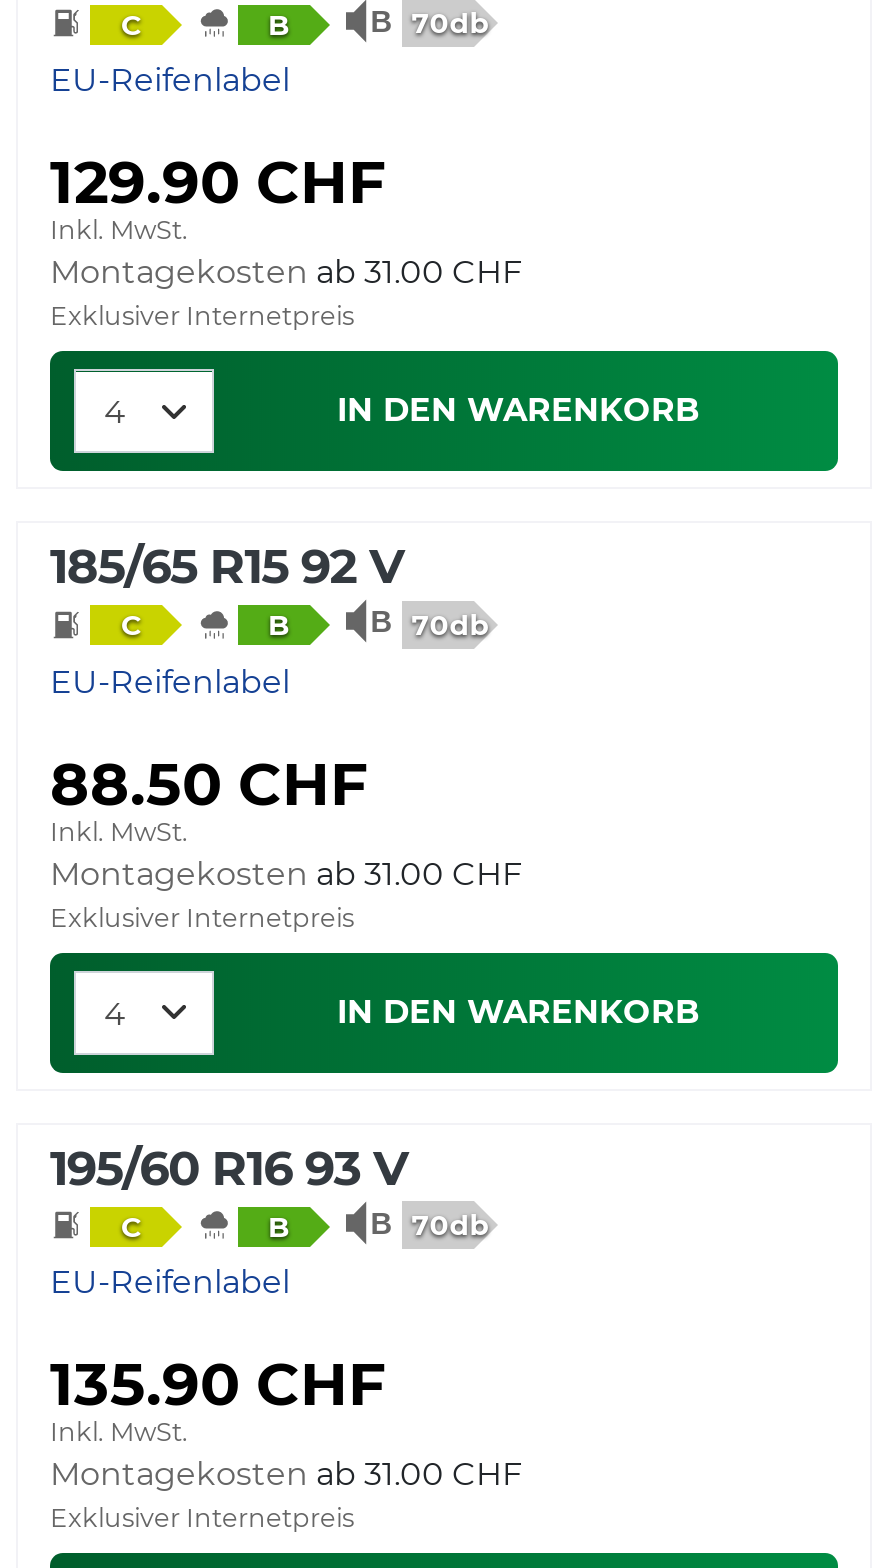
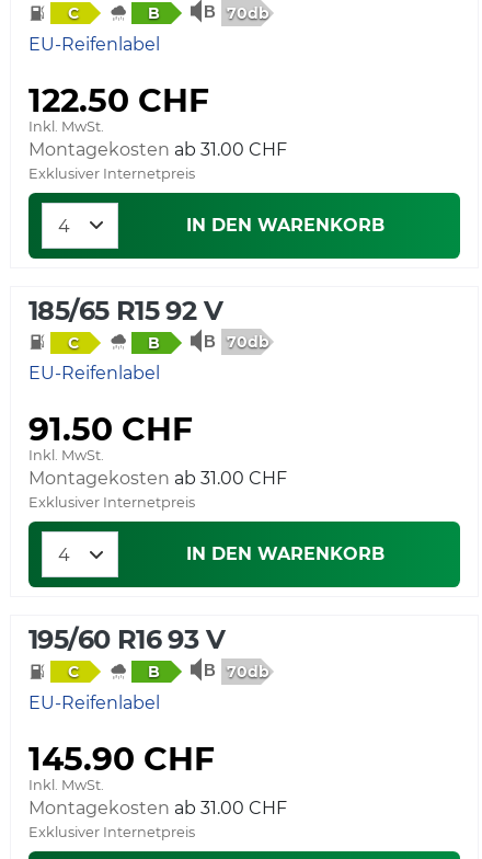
- 129.90 CHF
+ 122.50 CHF

- 88.50 CHF
+ 91.50 CHF

- 135.90 CHF
+ 145.90 CHF
